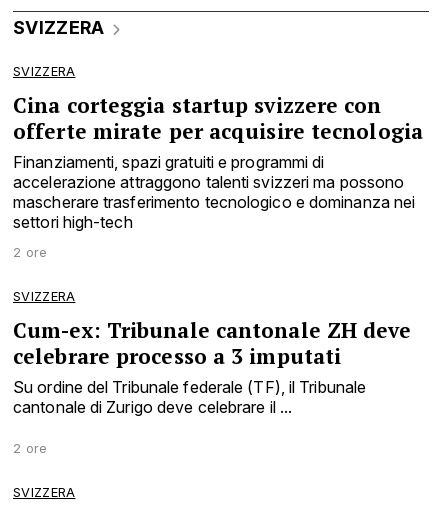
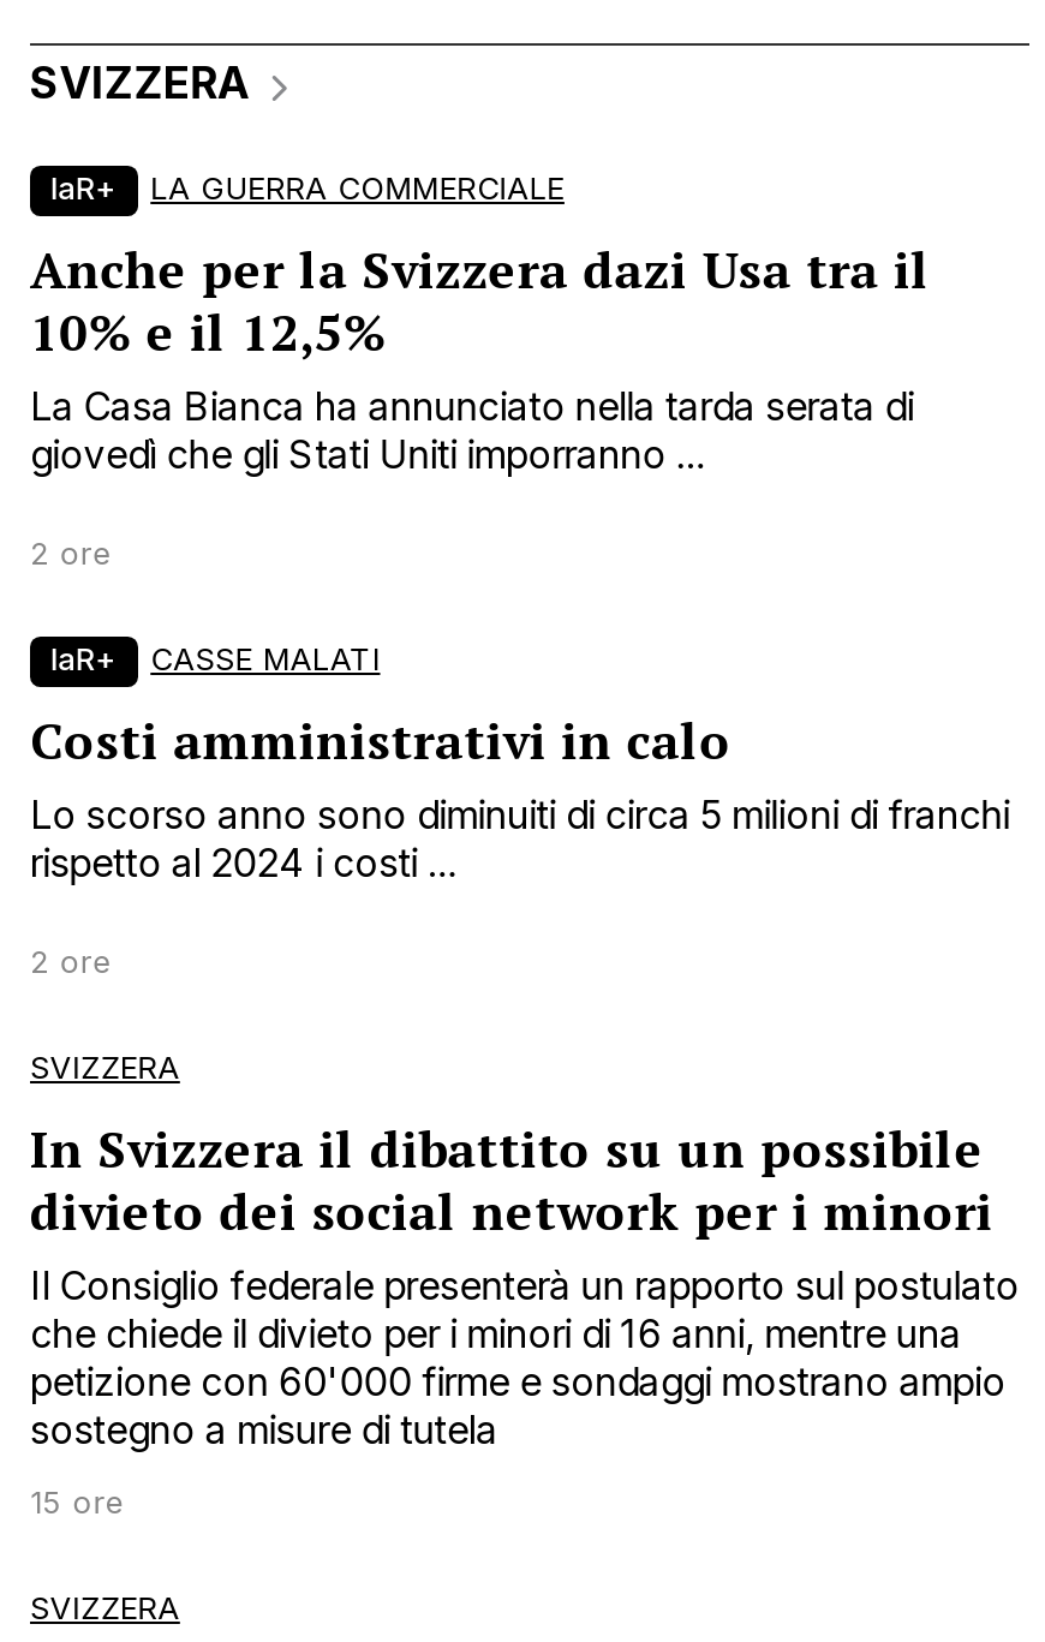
- SVIZZERA
- Cina corteggia startup svizzere con
- offerte mirate per acquisire tecnologia
- Finanziamenti, spazi gratuiti e programmi di
- accelerazione attraggono talenti svizzeri ma possono
- mascherare trasferimento tecnologico e dominanza nei
- settori high-tech
+ laR+
+ LA GUERRA COMMERCIALE
+ Anche per la Svizzera dazi Usa tra il
+ 10% e il 12,5%
+ La Casa Bianca ha annunciato nella tarda serata di
+ giovedì che gli Stati Uniti imporranno ...
+ 2 ore
+ laR+
+ CASSE MALATI
+ Costi amministrativi in calo
+ Lo scorso anno sono diminuiti di circa 5 milioni di franchi
+ rispetto al 2024 i costi ...

- Cum-ex: Tribunale cantonale ZH deve
- celebrare processo a 3 imputati
- Su ordine del Tribunale federale (TF), il Tribunale
- cantonale di Zurigo deve celebrare il ...
+ In Svizzera il dibattito su un possibile
+ divieto dei social network per i minori
+ Il Consiglio federale presenterà un rapporto sul postulato
+ che chiede il divieto per i minori di 16 anni, mentre una
+ petizione con 60'000 firme e sondaggi mostrano ampio
+ sostegno a misure di tutela

- 2 ore
+ 15 ore
